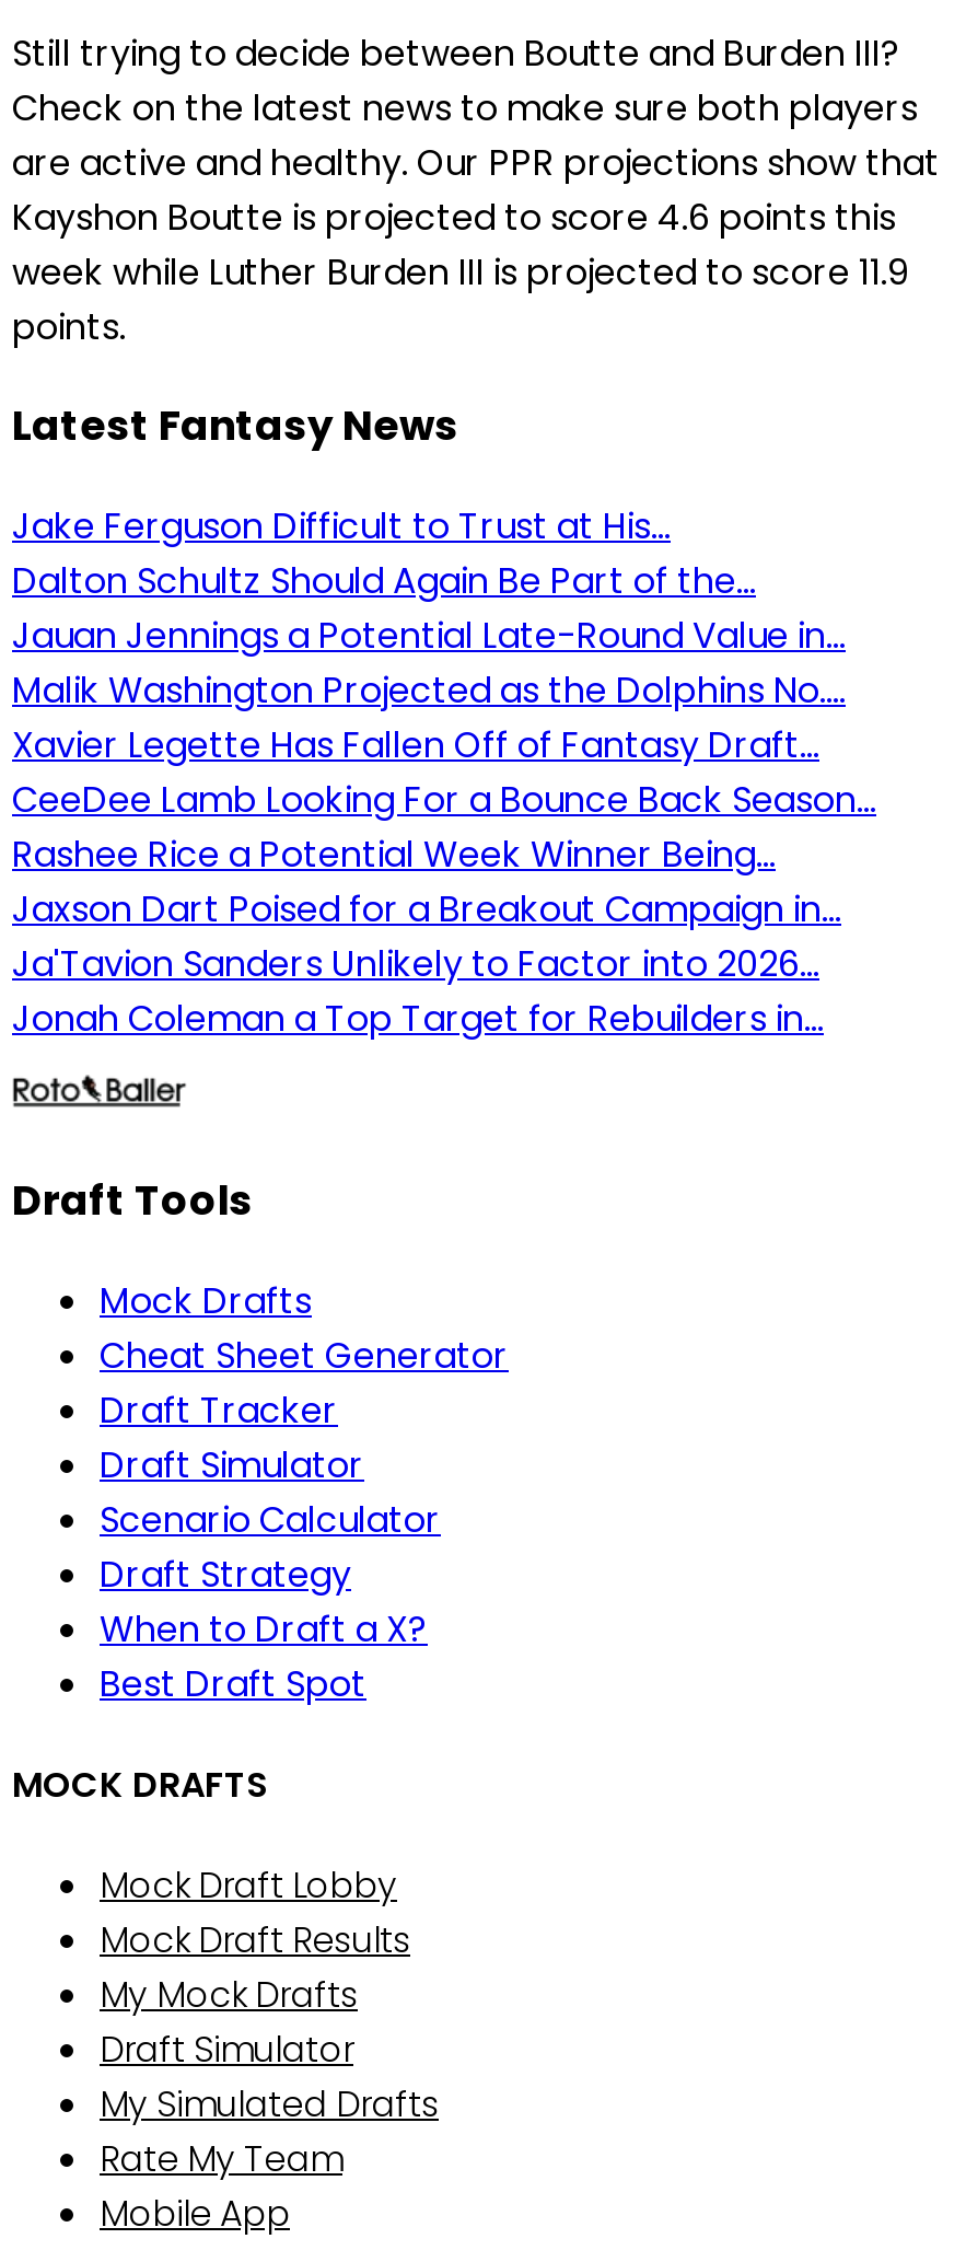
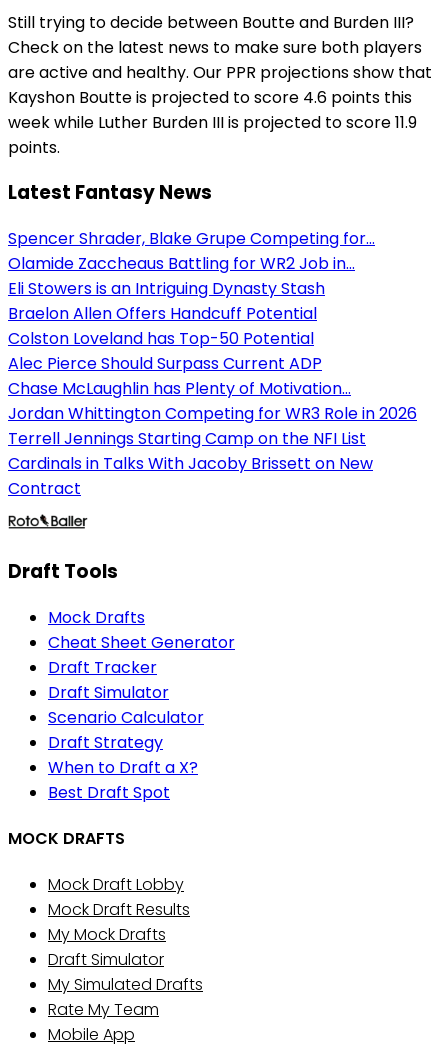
- Jake Ferguson Difficult to Trust at His...
- Dalton Schultz Should Again Be Part of the...
- Jauan Jennings a Potential Late-Round Value in...
- Malik Washington Projected as the Dolphins No....
- Xavier Legette Has Fallen Off of Fantasy Draft...
- CeeDee Lamb Looking For a Bounce Back Season...
- Rashee Rice a Potential Week Winner Being...
- Jaxson Dart Poised for a Breakout Campaign in...
- Ja'Tavion Sanders Unlikely to Factor into 2026...
- Jonah Coleman a Top Target for Rebuilders in...
+ Spencer Shrader, Blake Grupe Competing for...
+ Olamide Zaccheaus Battling for WR2 Job in...
+ Eli Stowers is an Intriguing Dynasty Stash
+ Braelon Allen Offers Handcuff Potential
+ Colston Loveland has Top-50 Potential
+ Alec Pierce Should Surpass Current ADP
+ Chase McLaughlin has Plenty of Motivation...
+ Jordan Whittington Competing for WR3 Role in 2026
+ Terrell Jennings Starting Camp on the NFI List
+ Cardinals in Talks With Jacoby Brissett on New
+ Contract
